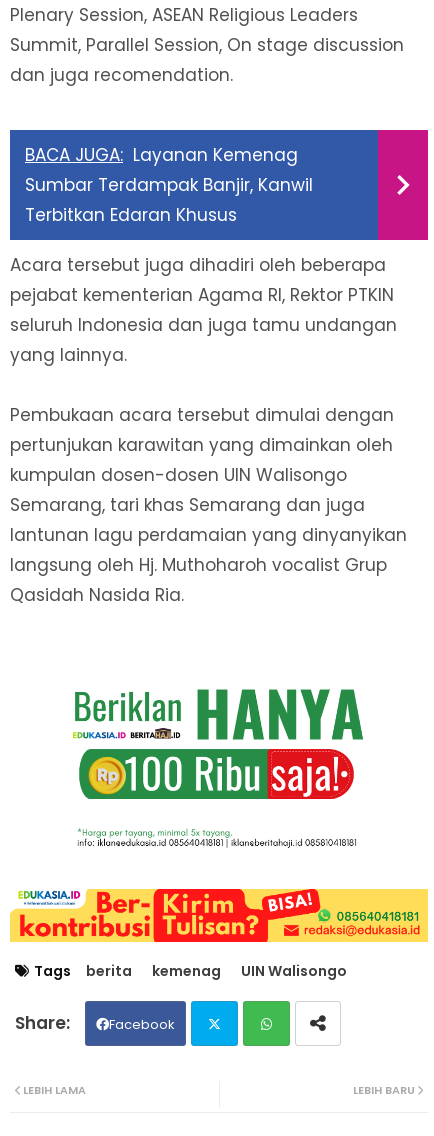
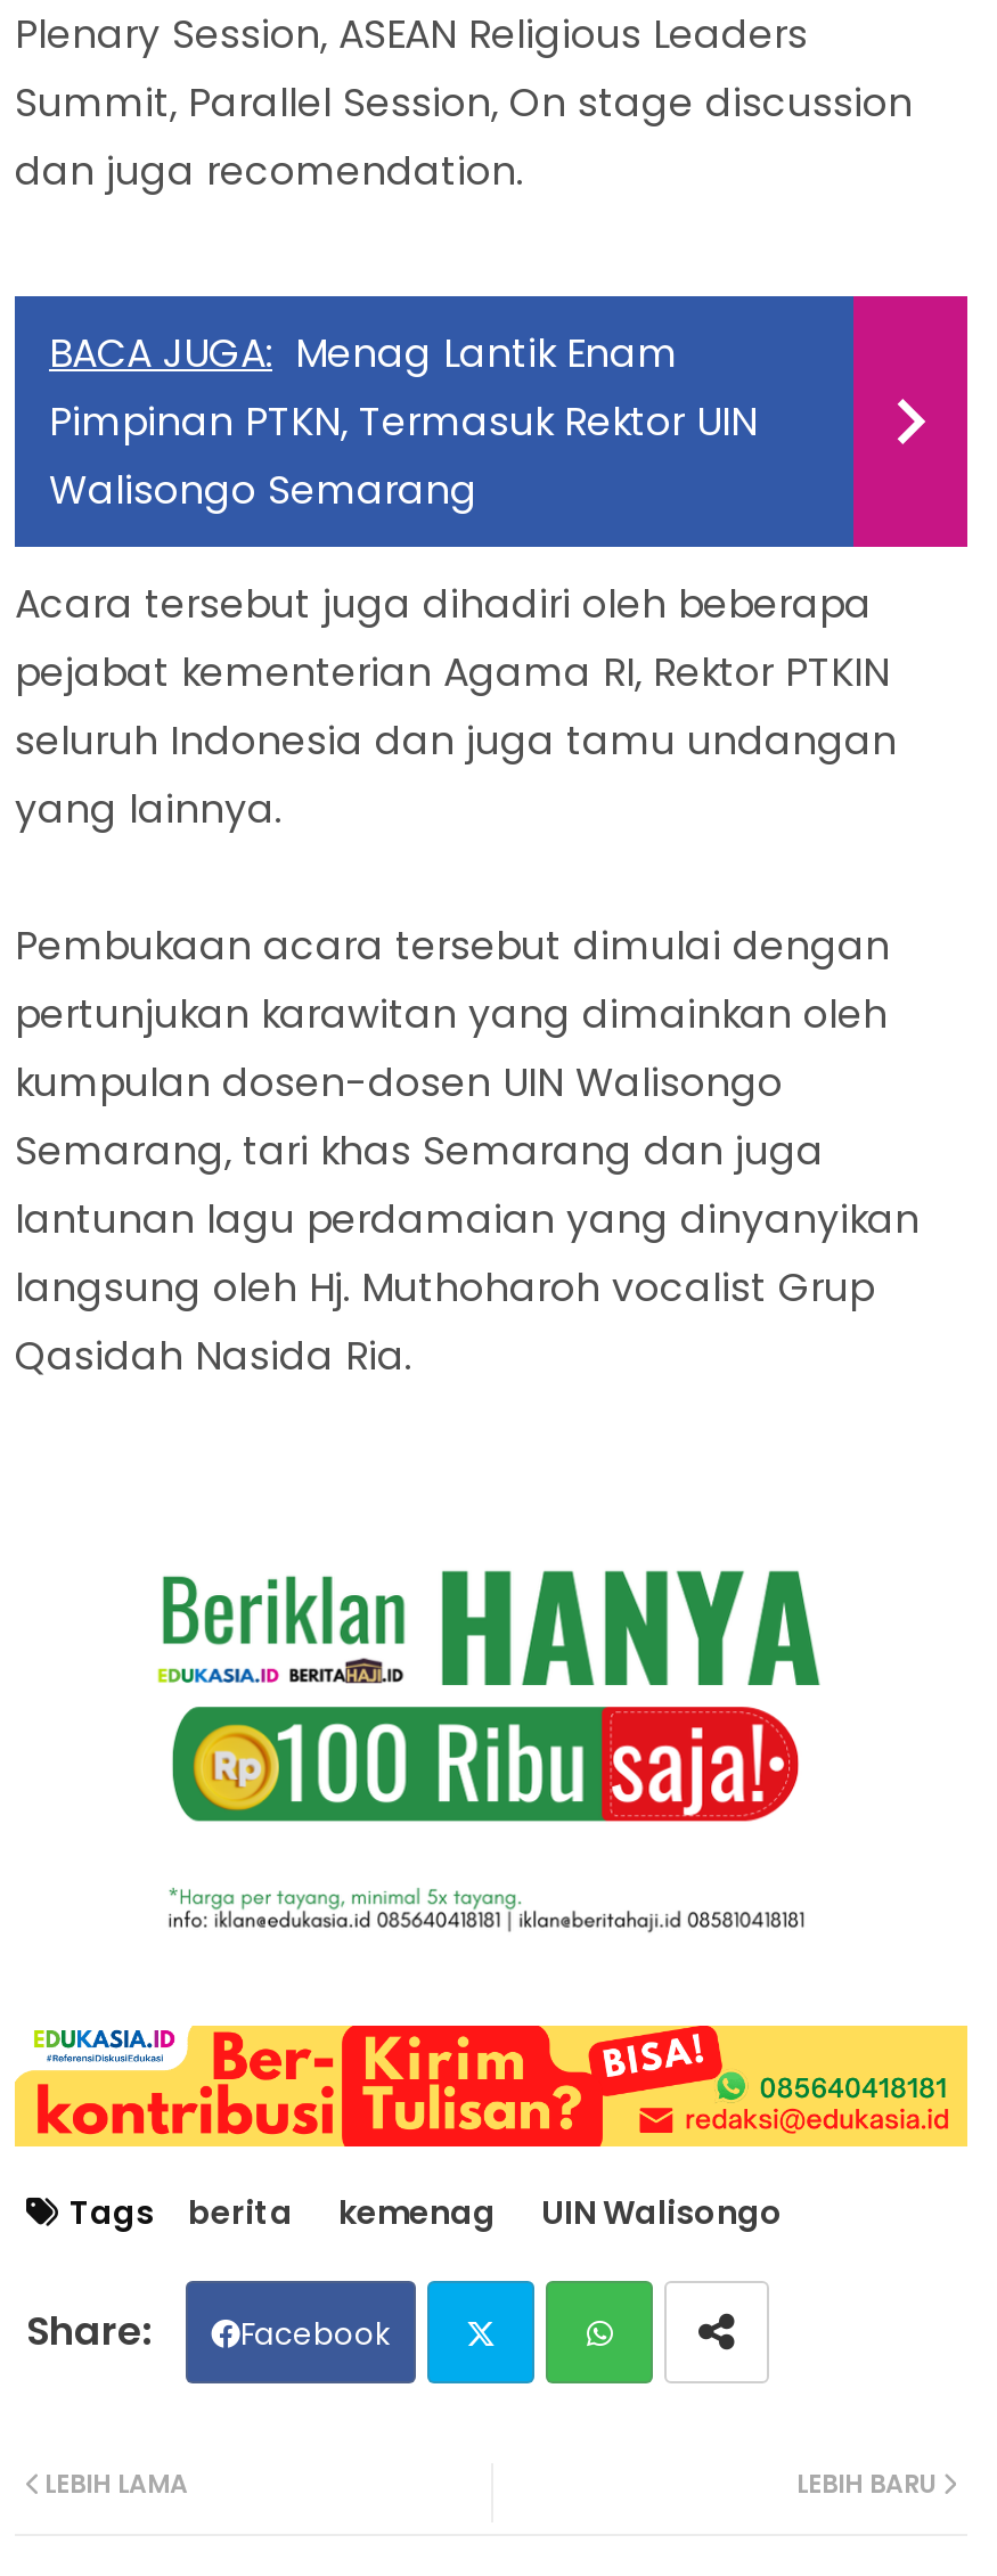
- BACA JUGA: Layanan Kemenag
- Sumbar Terdampak Banjir, Kanwil
- Terbitkan Edaran Khusus
+ BACA JUGA: Menag Lantik Enam
+ Pimpinan PTKN, Termasuk Rektor UIN
+ Walisongo Semarang
